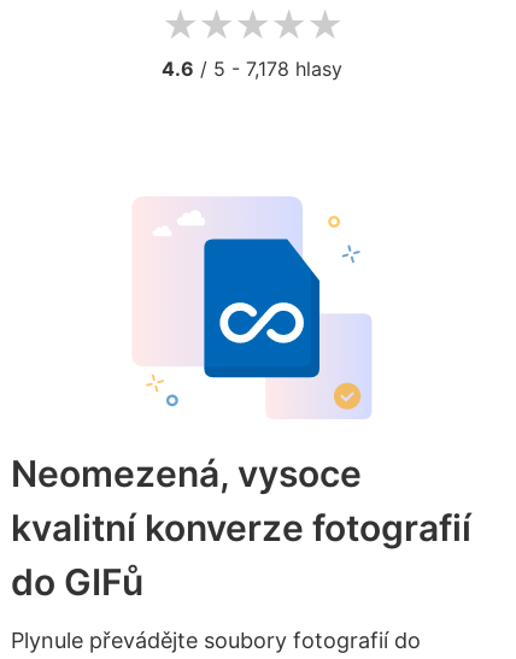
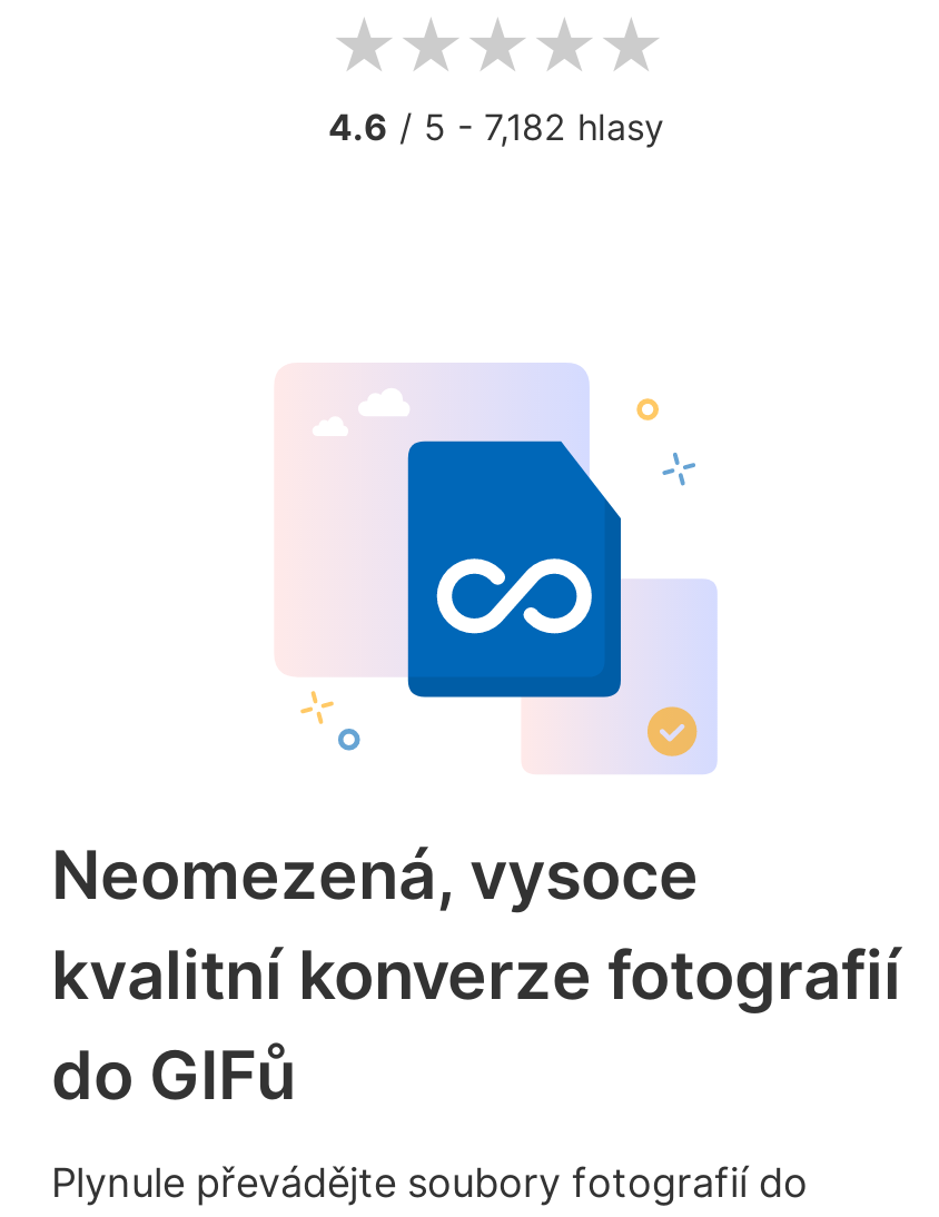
- 4.6 / 5 - 7,178 hlasy
+ 4.6 / 5 - 7,182 hlasy
